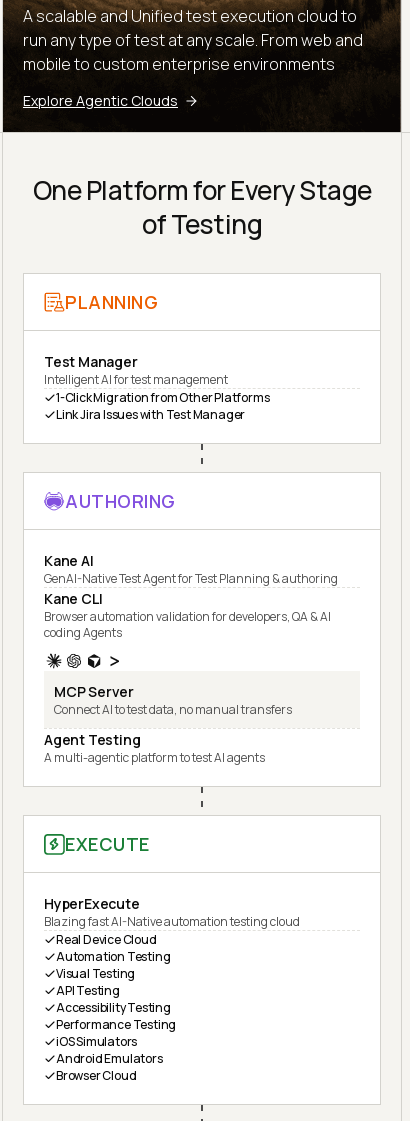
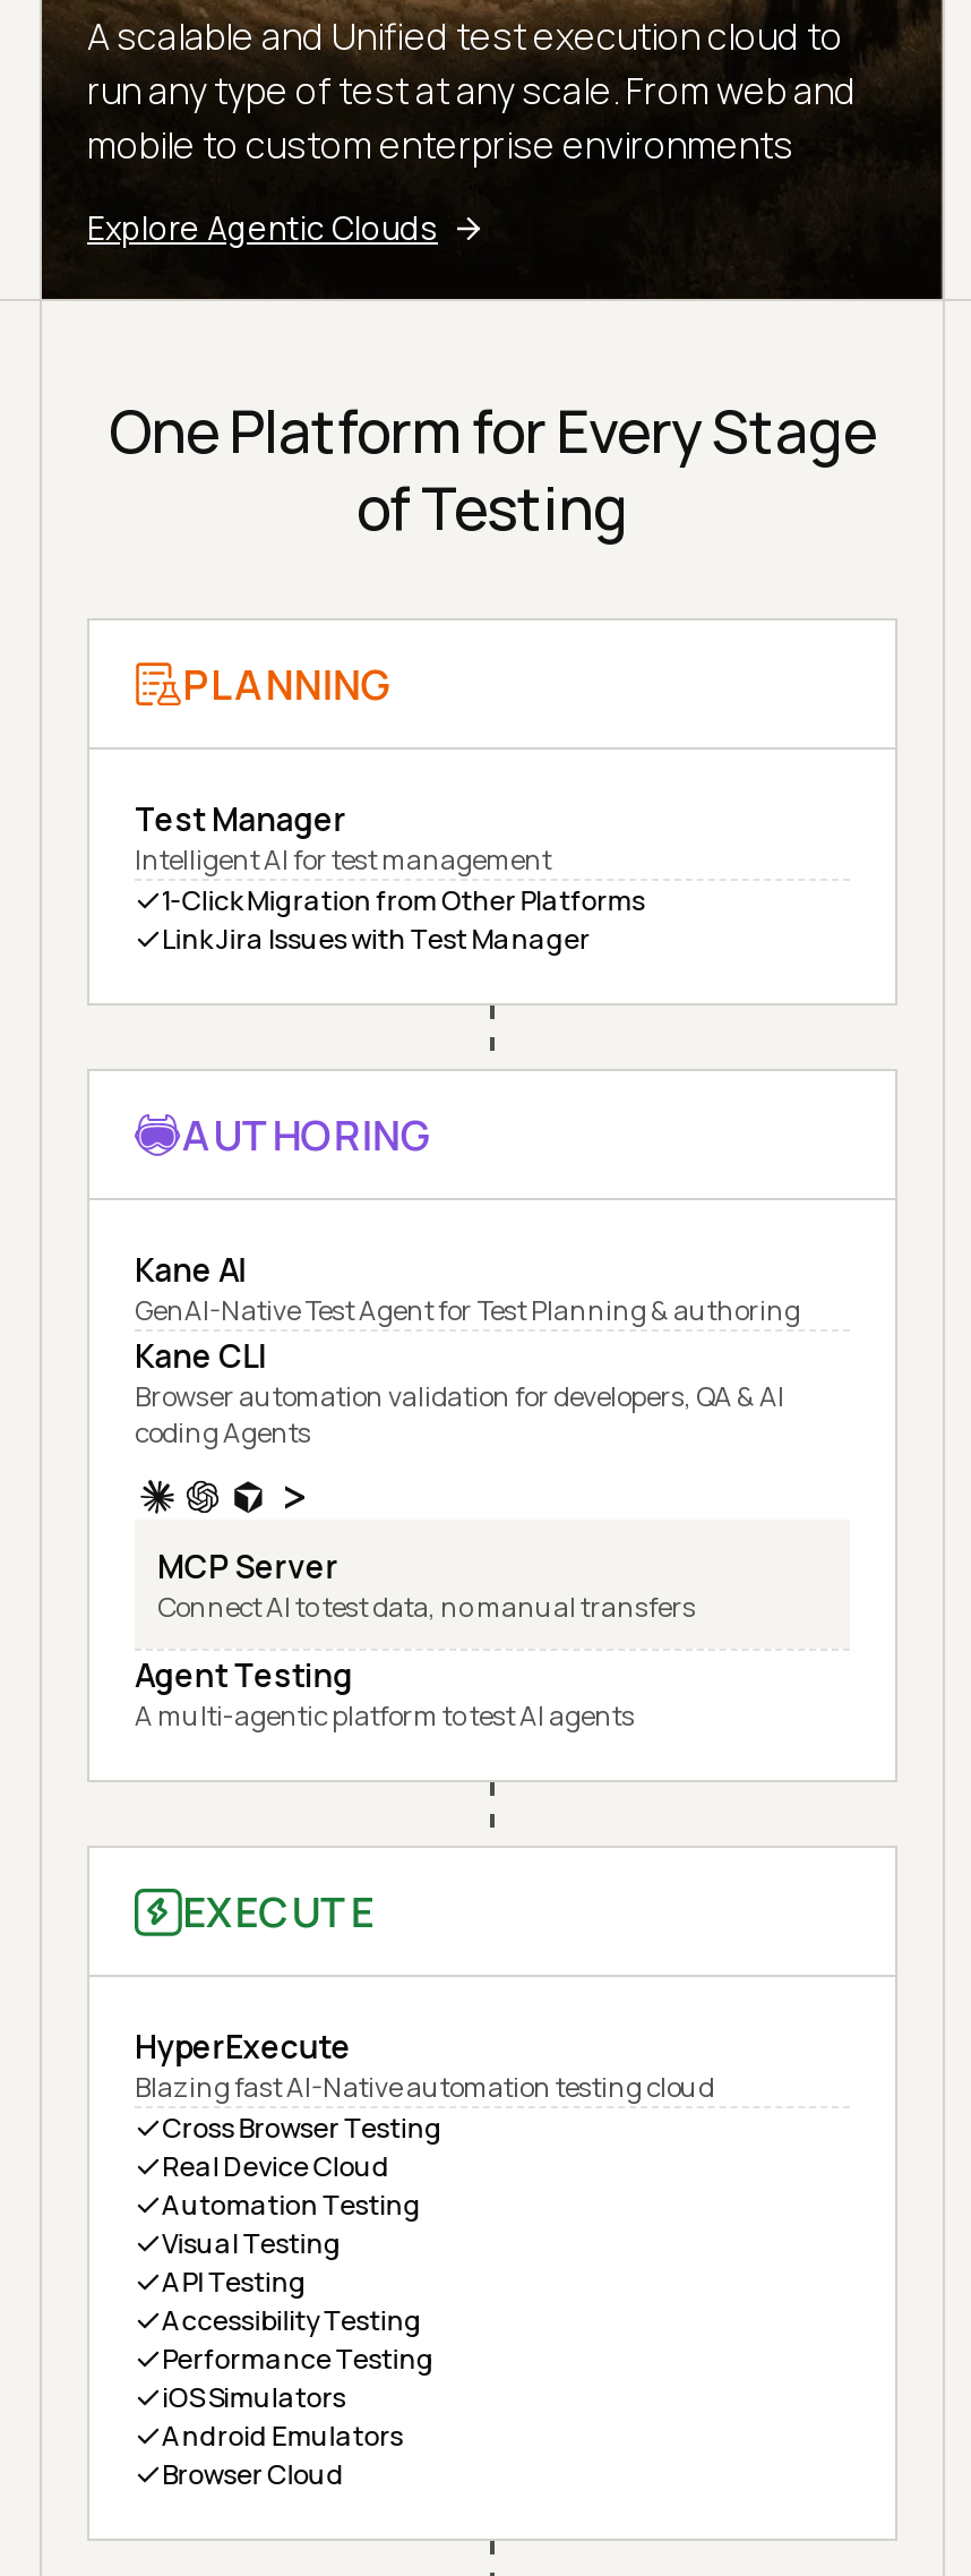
+ Cross Browser Testing
